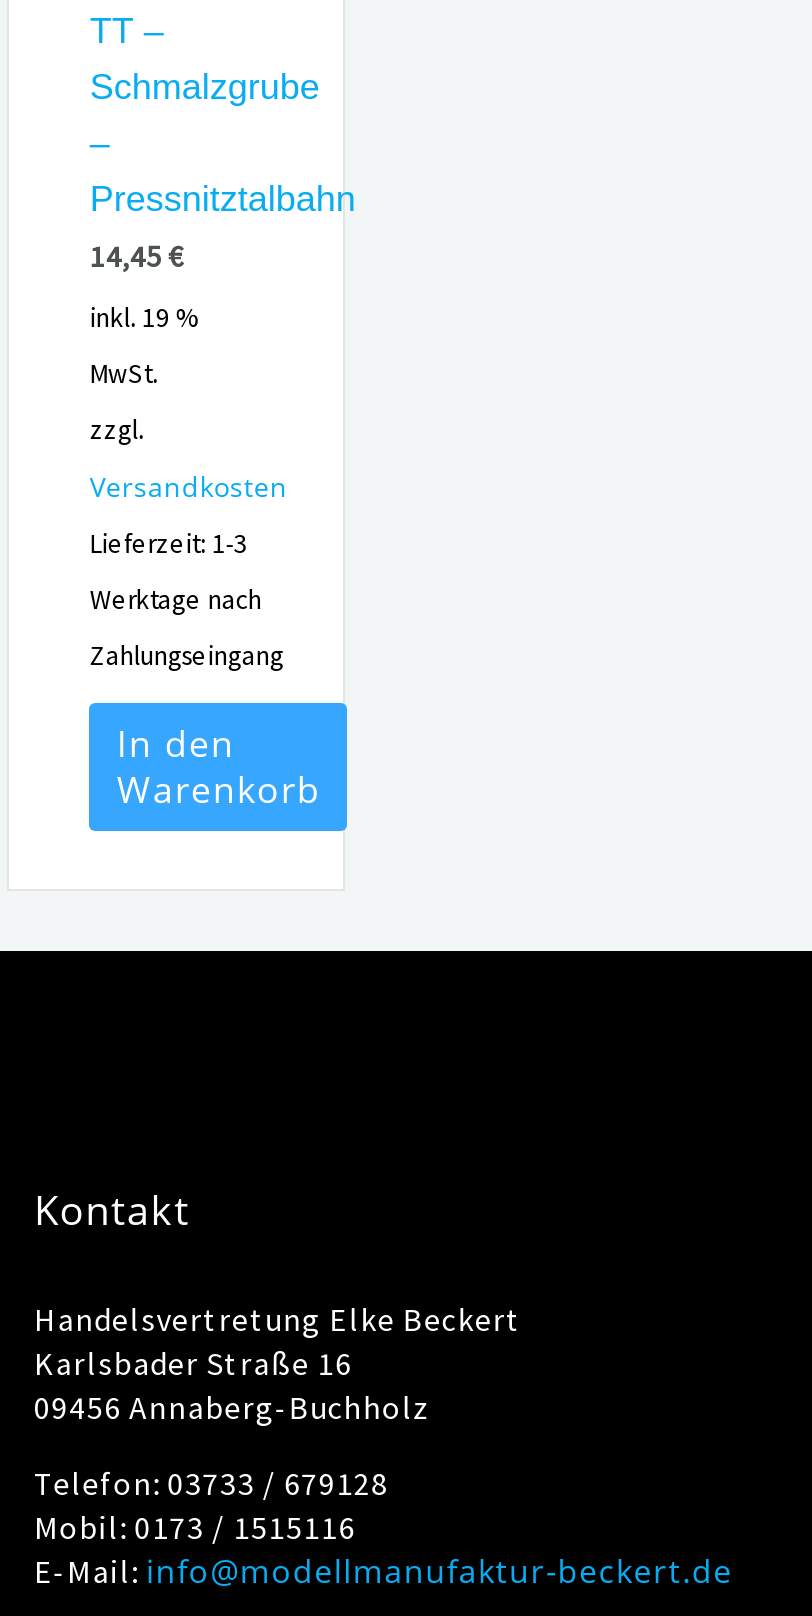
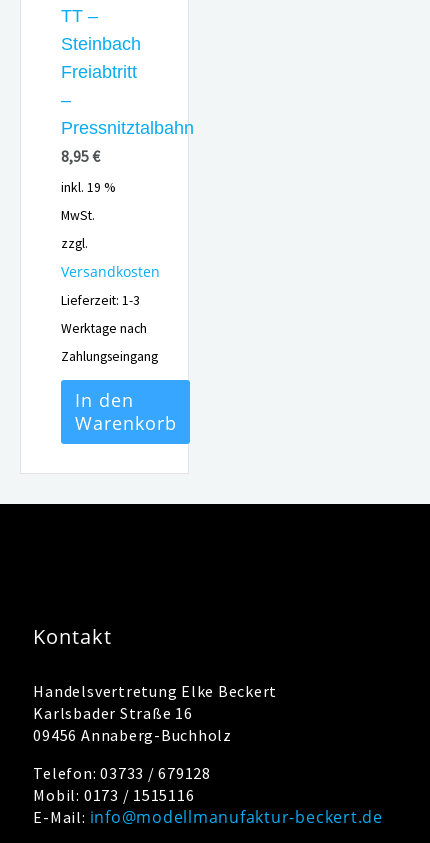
- Schmalzgrube
+ Steinbach
+ Freiabtritt

- 14,45 €
+ 8,95 €
